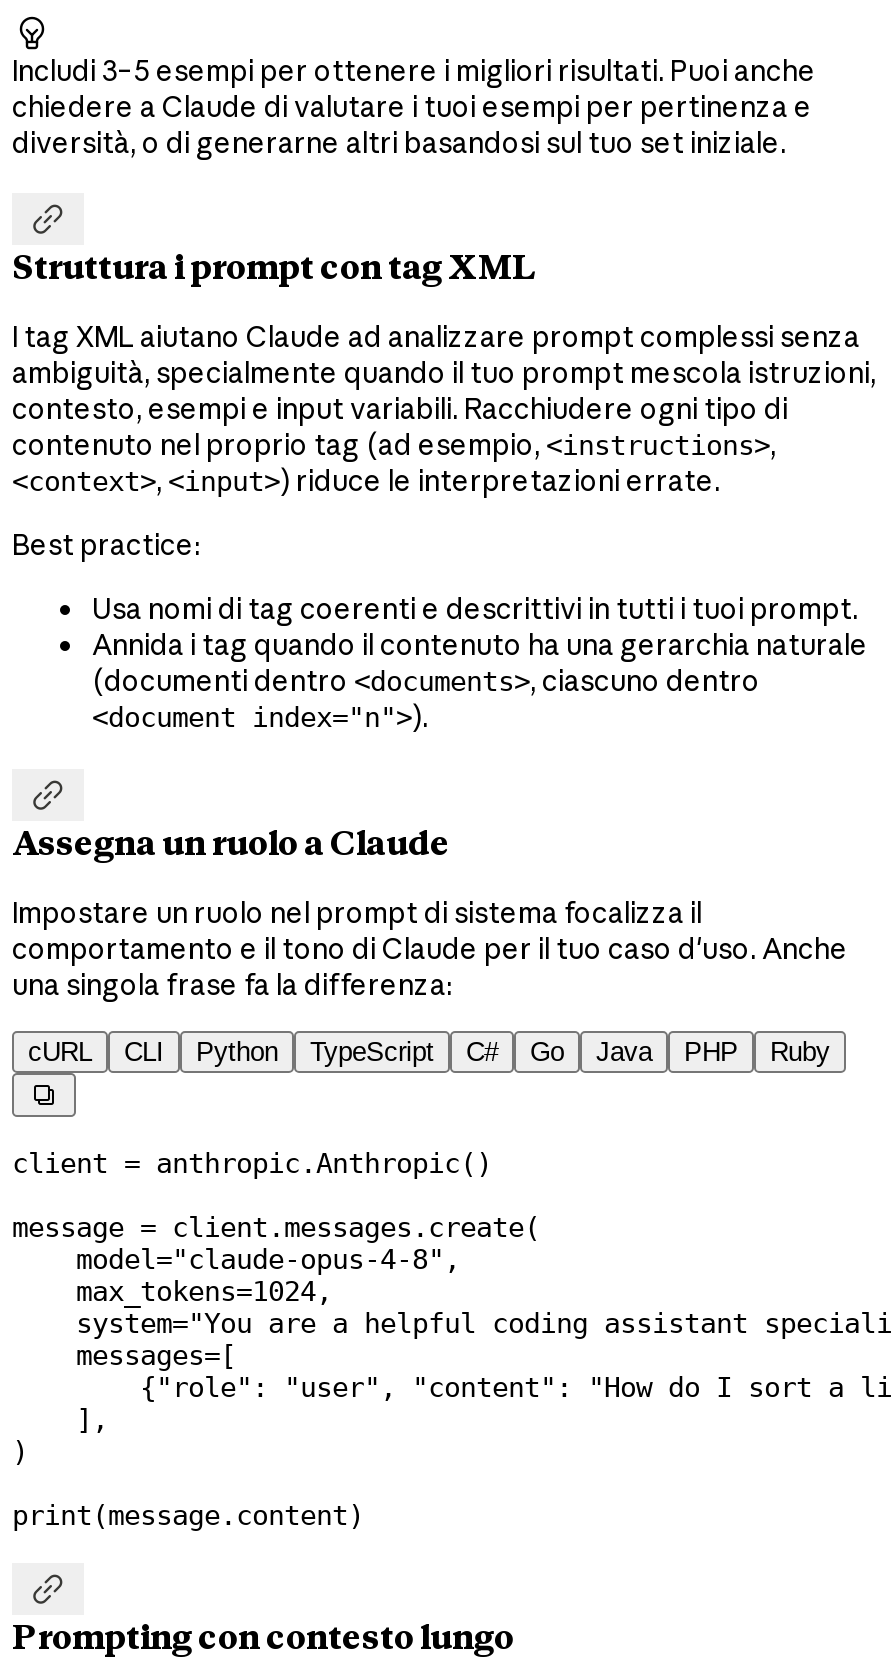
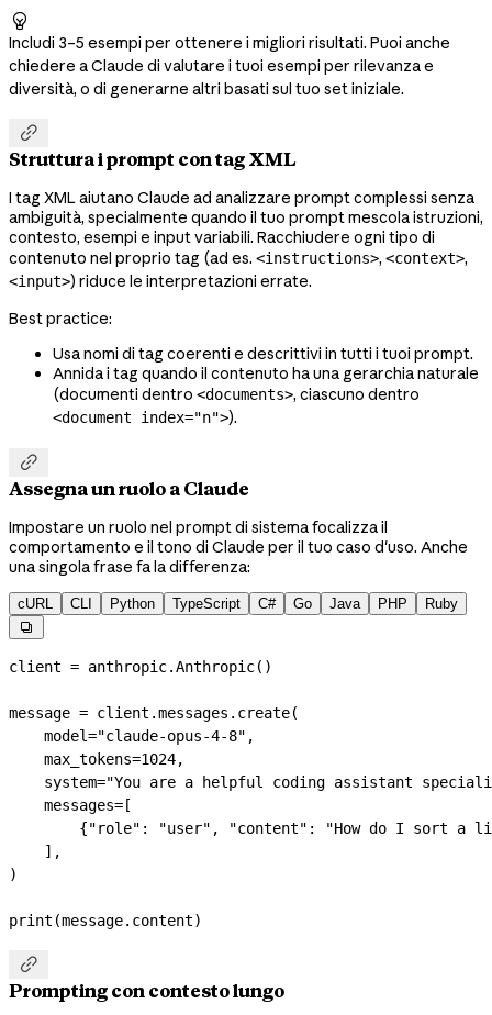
- chiedere a Claude di valutare i tuoi esempi per pertinenza e
+ chiedere a Claude di valutare i tuoi esempi per rilevanza e

- diversità, o di generarne altri basandosi sul tuo set iniziale.
+ diversità, o di generarne altri basati sul tuo set iniziale.

- contenuto nel proprio tag (ad esempio, <instructions>,
- <context>, <input>) riduce le interpretazioni errate.
+ contenuto nel proprio tag (ad es. <instructions>, <context>,
+ <input>) riduce le interpretazioni errate.
